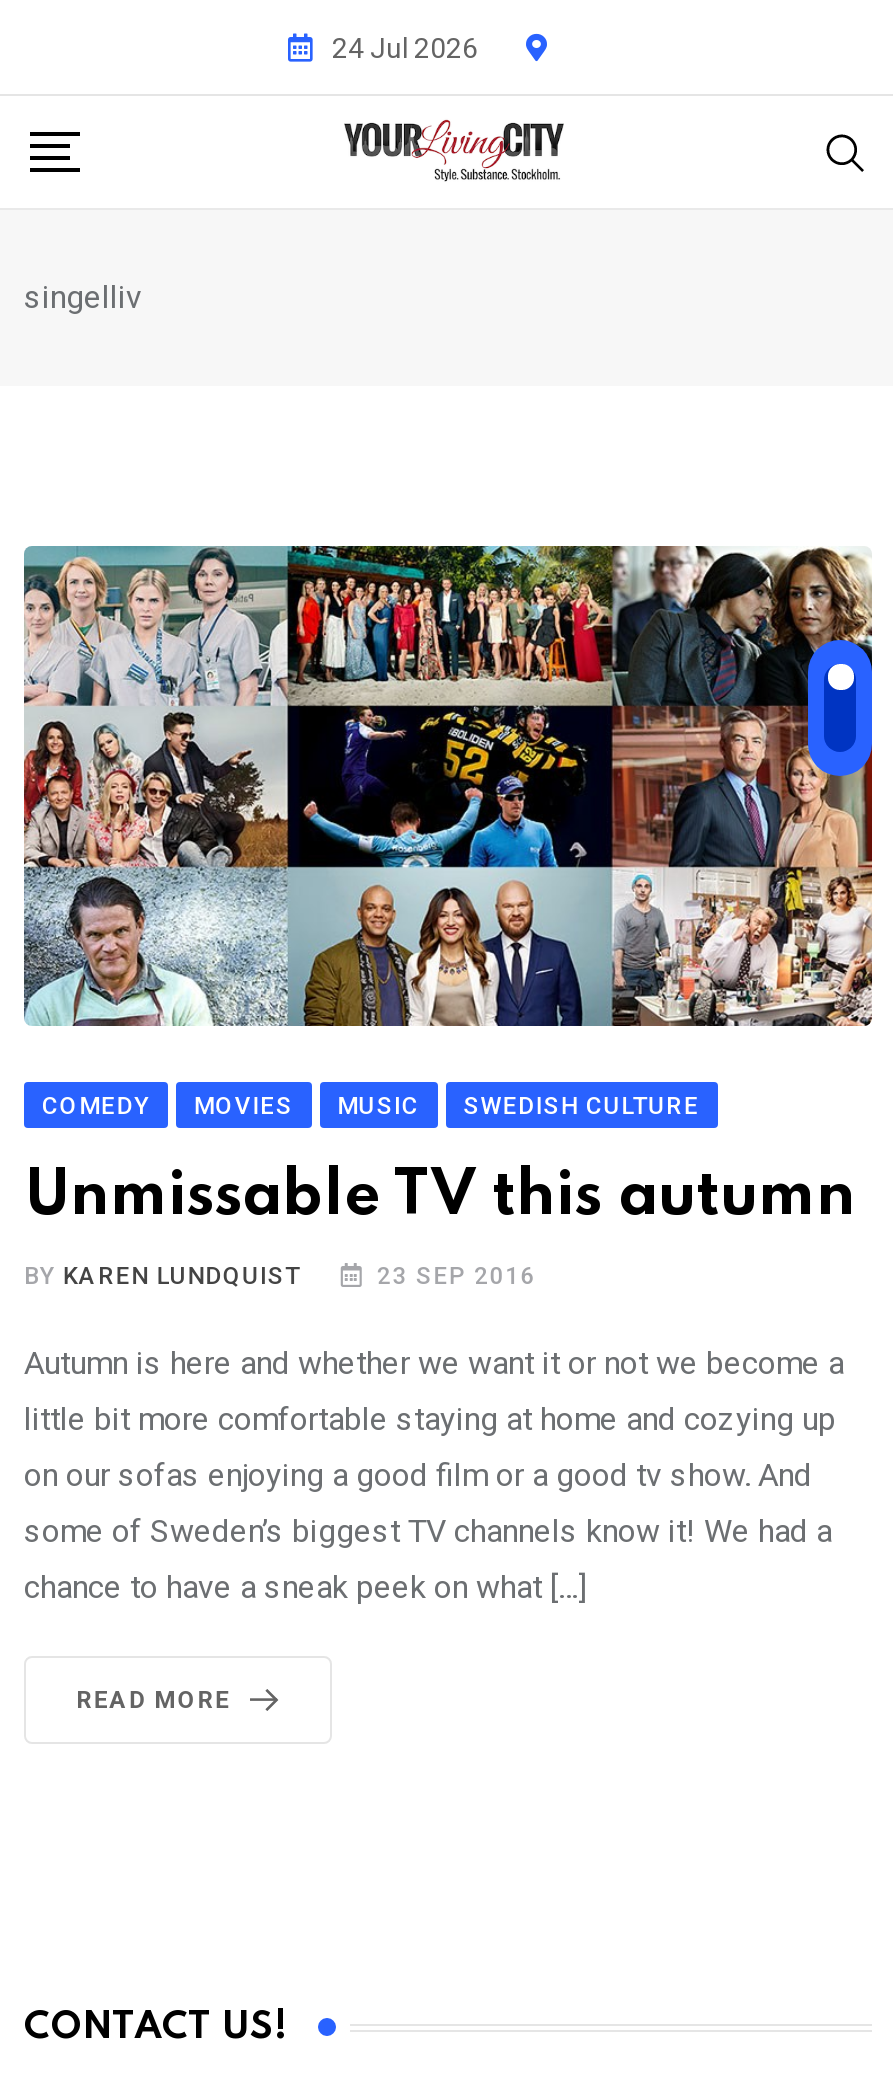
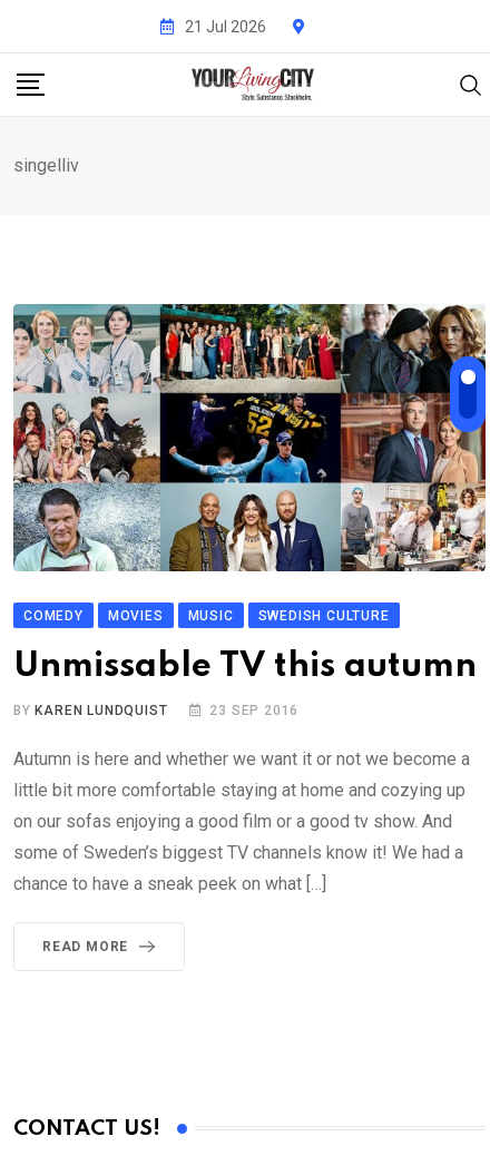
- 24 Jul 2026
+ 21 Jul 2026
